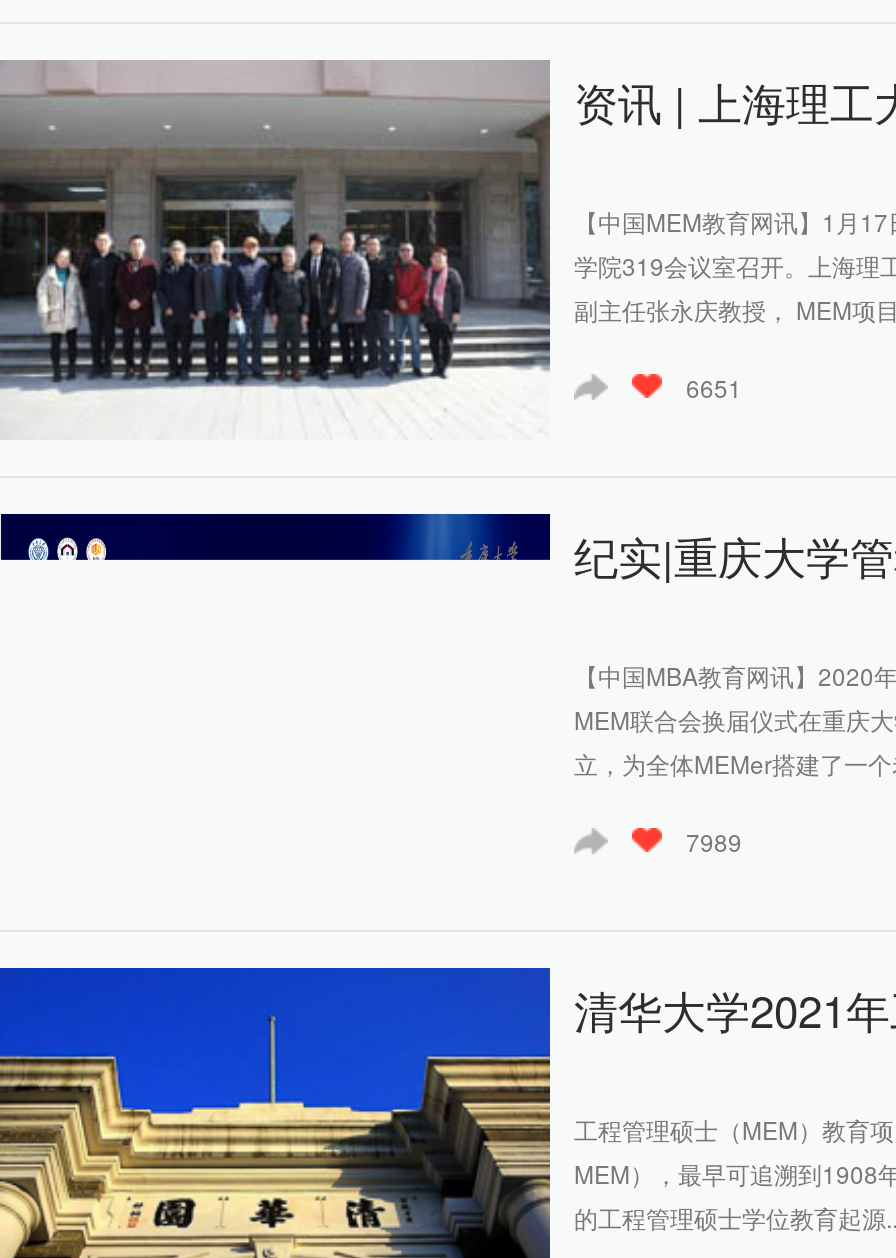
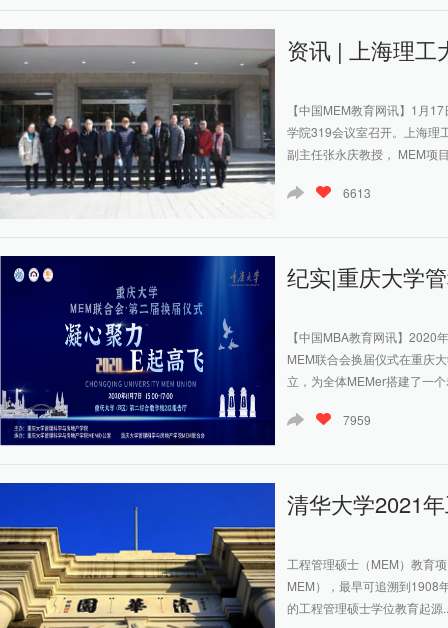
- 6651
+ 6613

+ [image]

- 7989
+ 7959
